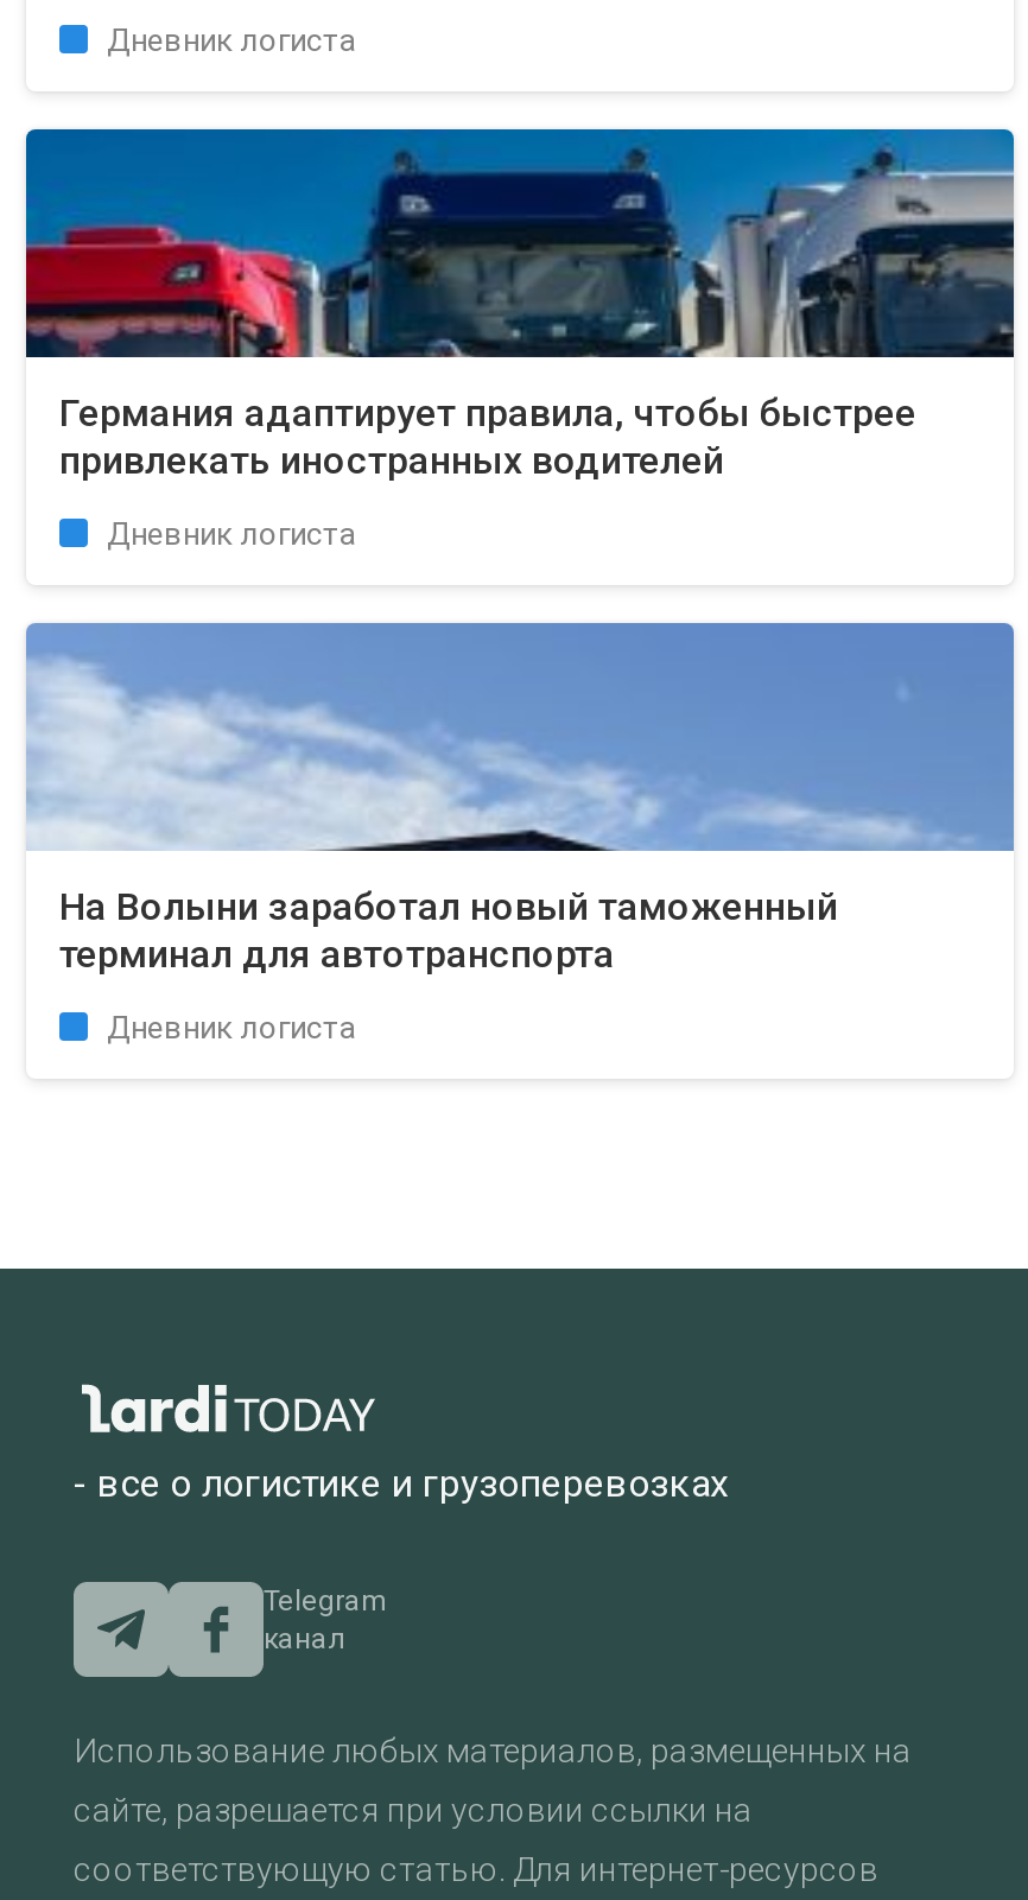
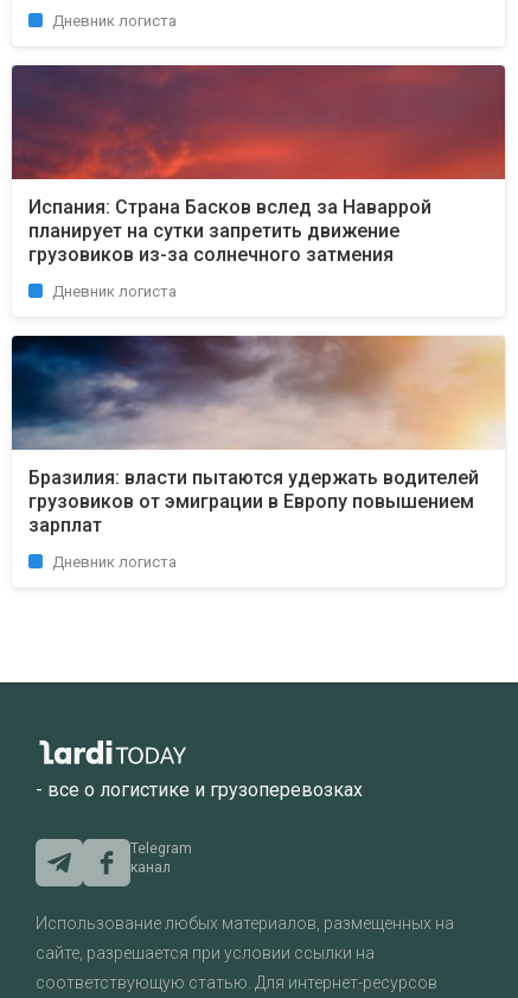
- [image]
- Германия адаптирует правила, чтобы быстрее
- привлекать иностранных водителей
+ [image]
+ Испания: Страна Басков вслед за Наваррой
+ планирует на сутки запретить движение
+ грузовиков из-за солнечного затмения

- [image]
- На Волыни заработал новый таможенный
- терминал для автотранспорта
+ [image]
+ Бразилия: власти пытаются удержать водителей
+ грузовиков от эмиграции в Европу повышением
+ зарплат
